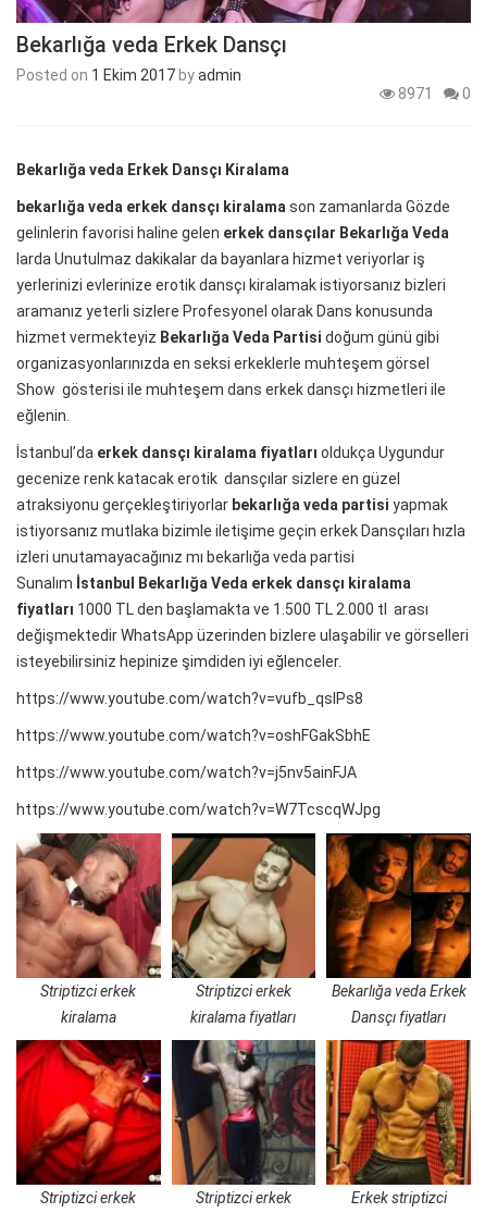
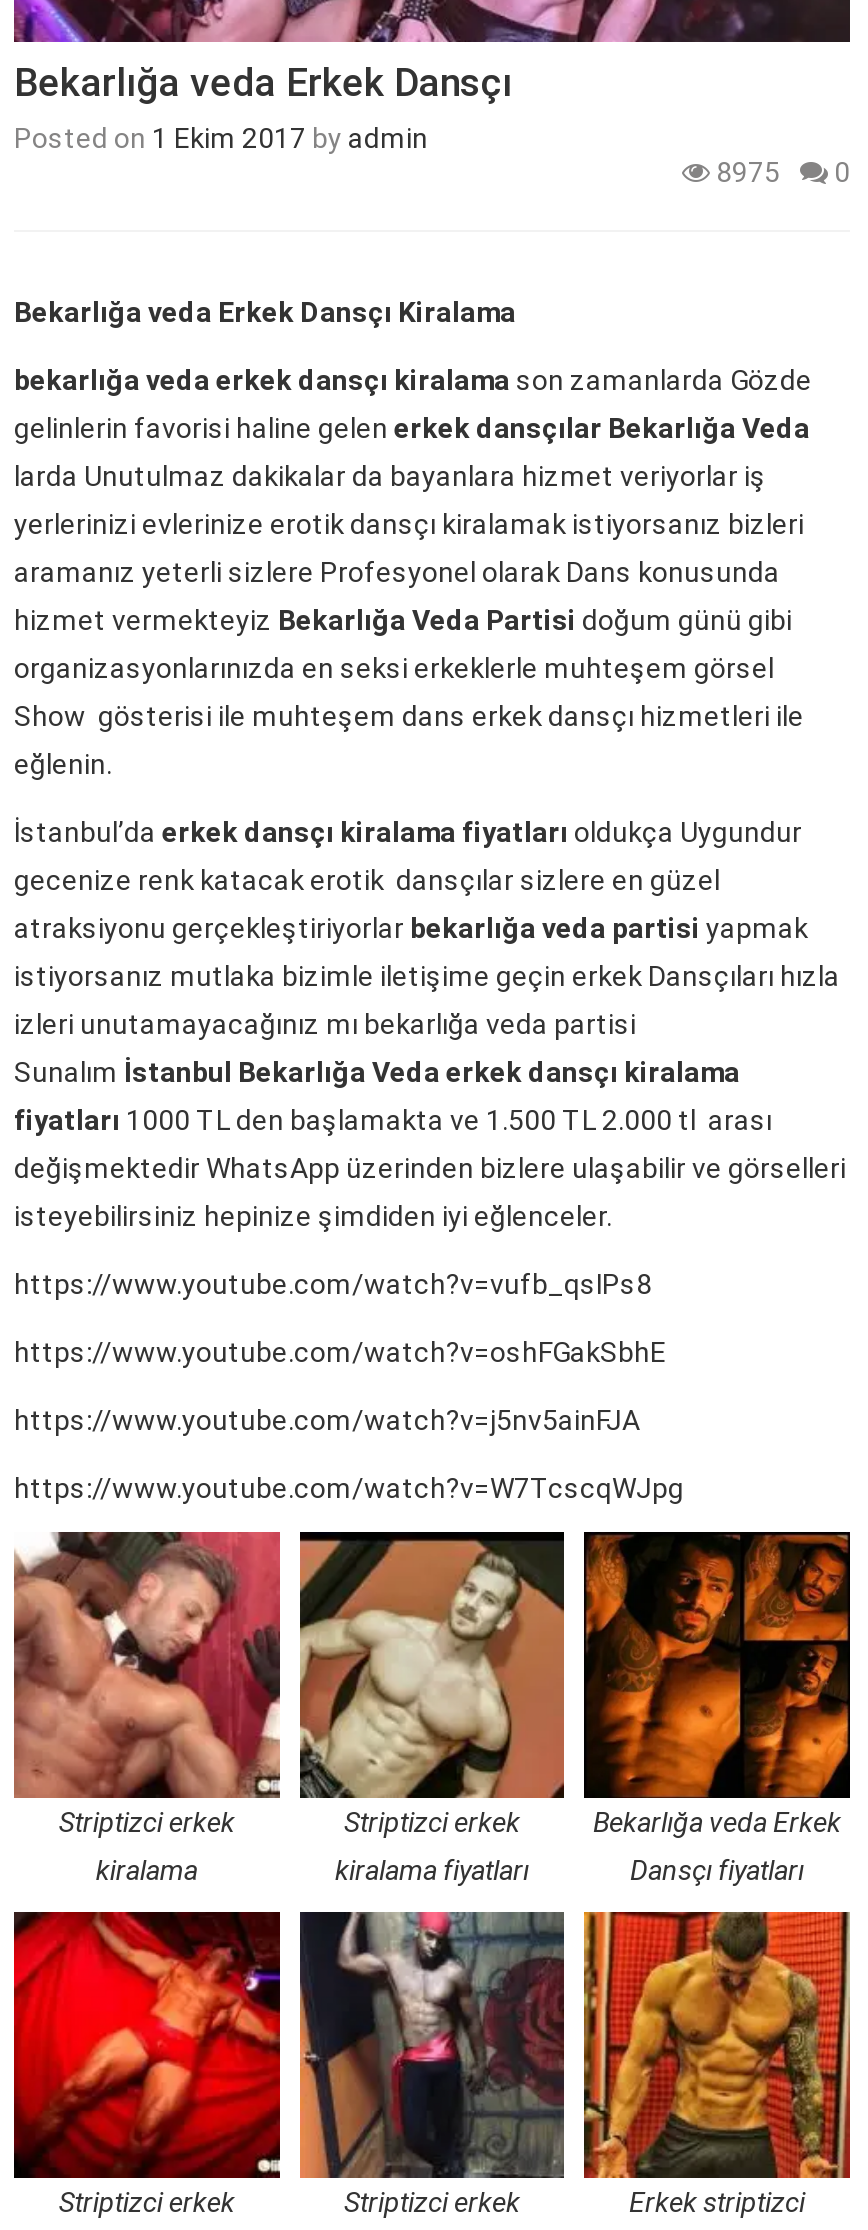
- 8971 0
+ 8975 0
